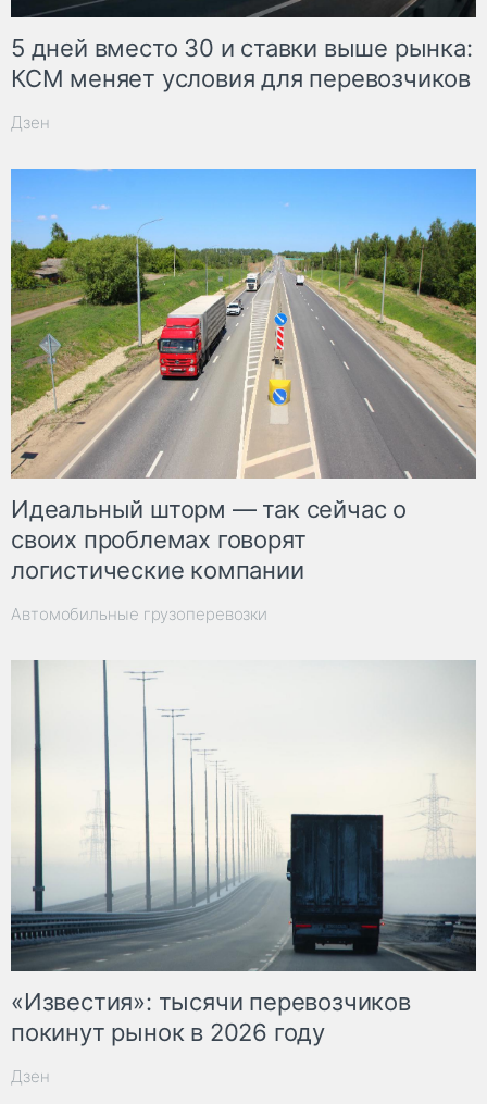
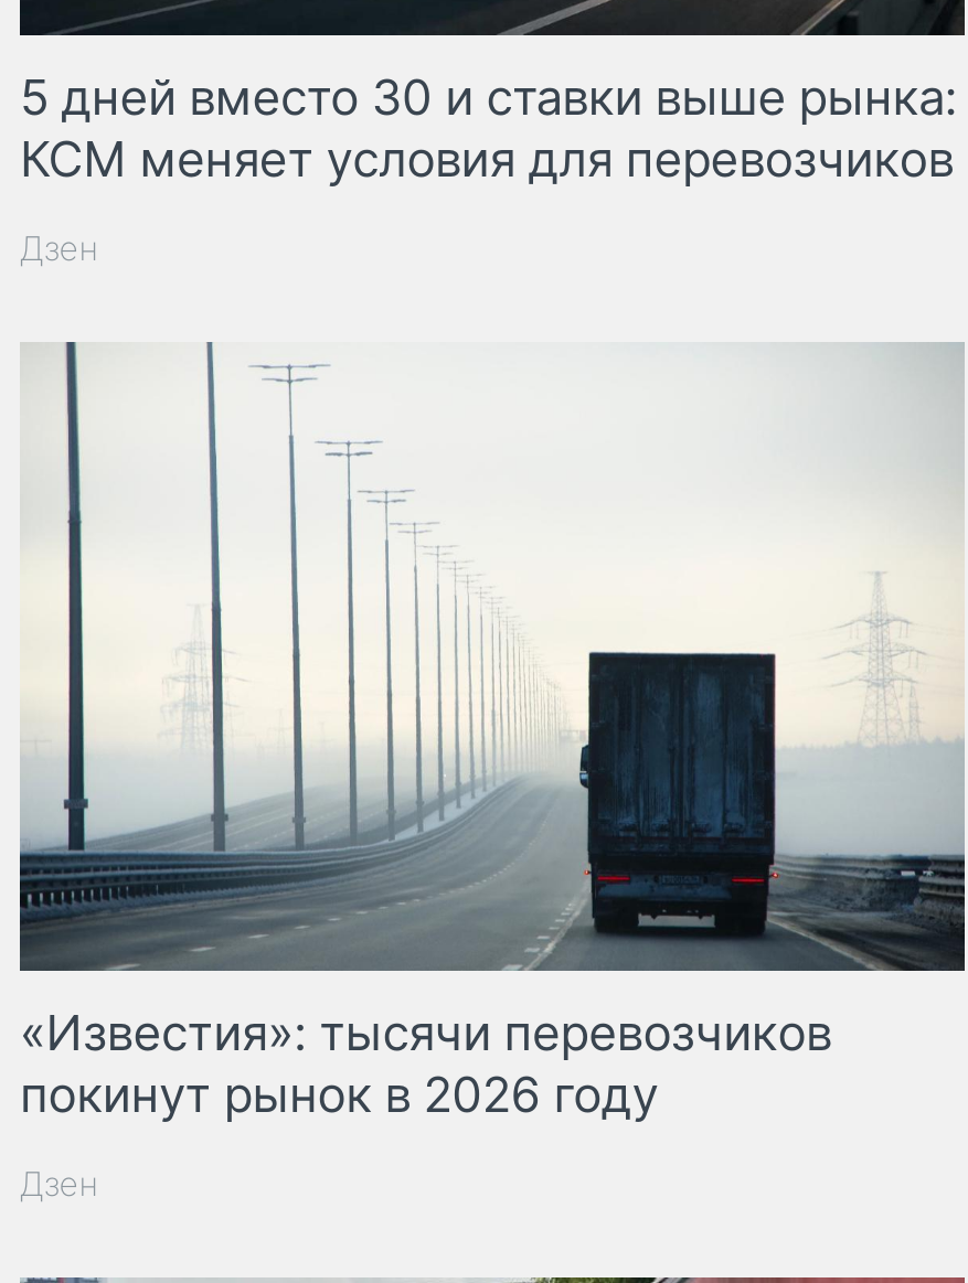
- [image]
- Идеальный шторм — так сейчас о
- своих проблемах говорят
- логистические компании
- Автомобильные грузоперевозки
